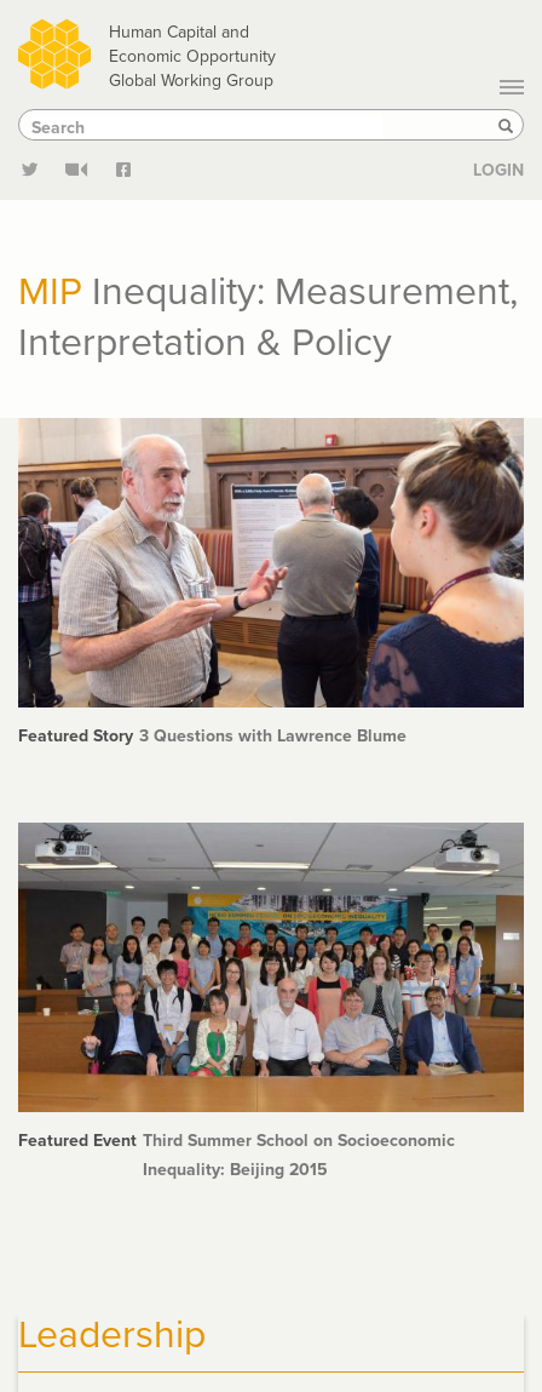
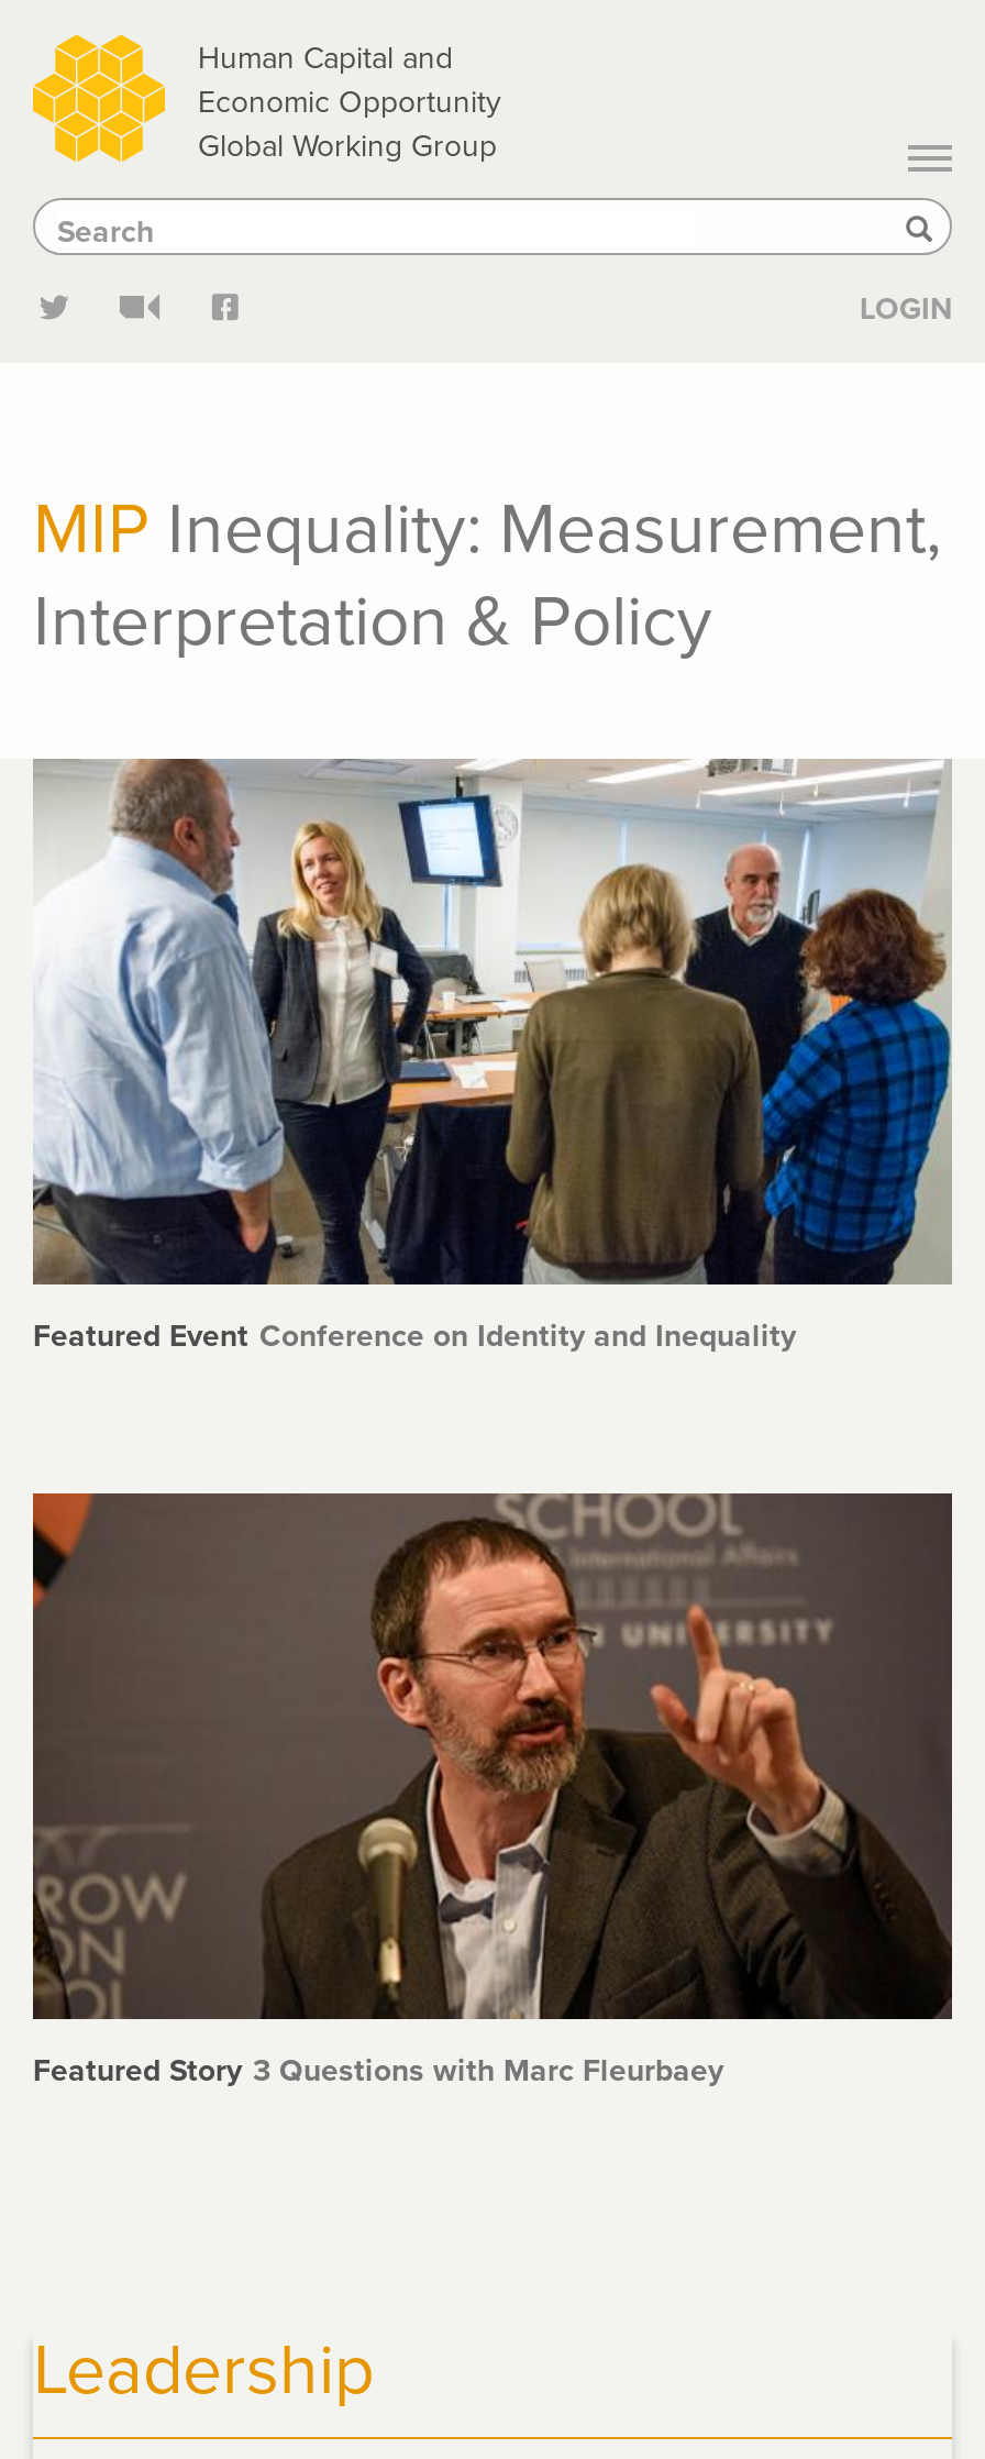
- [image]
- Featured Story 3 Questions with Lawrence Blume
+ [image]
+ Featured Event Conference on Identity and Inequality

- [image]
- Featured Event Third Summer School on Socioeconomic
- Inequality: Beijing 2015
+ [image]
+ Featured Story 3 Questions with Marc Fleurbaey
